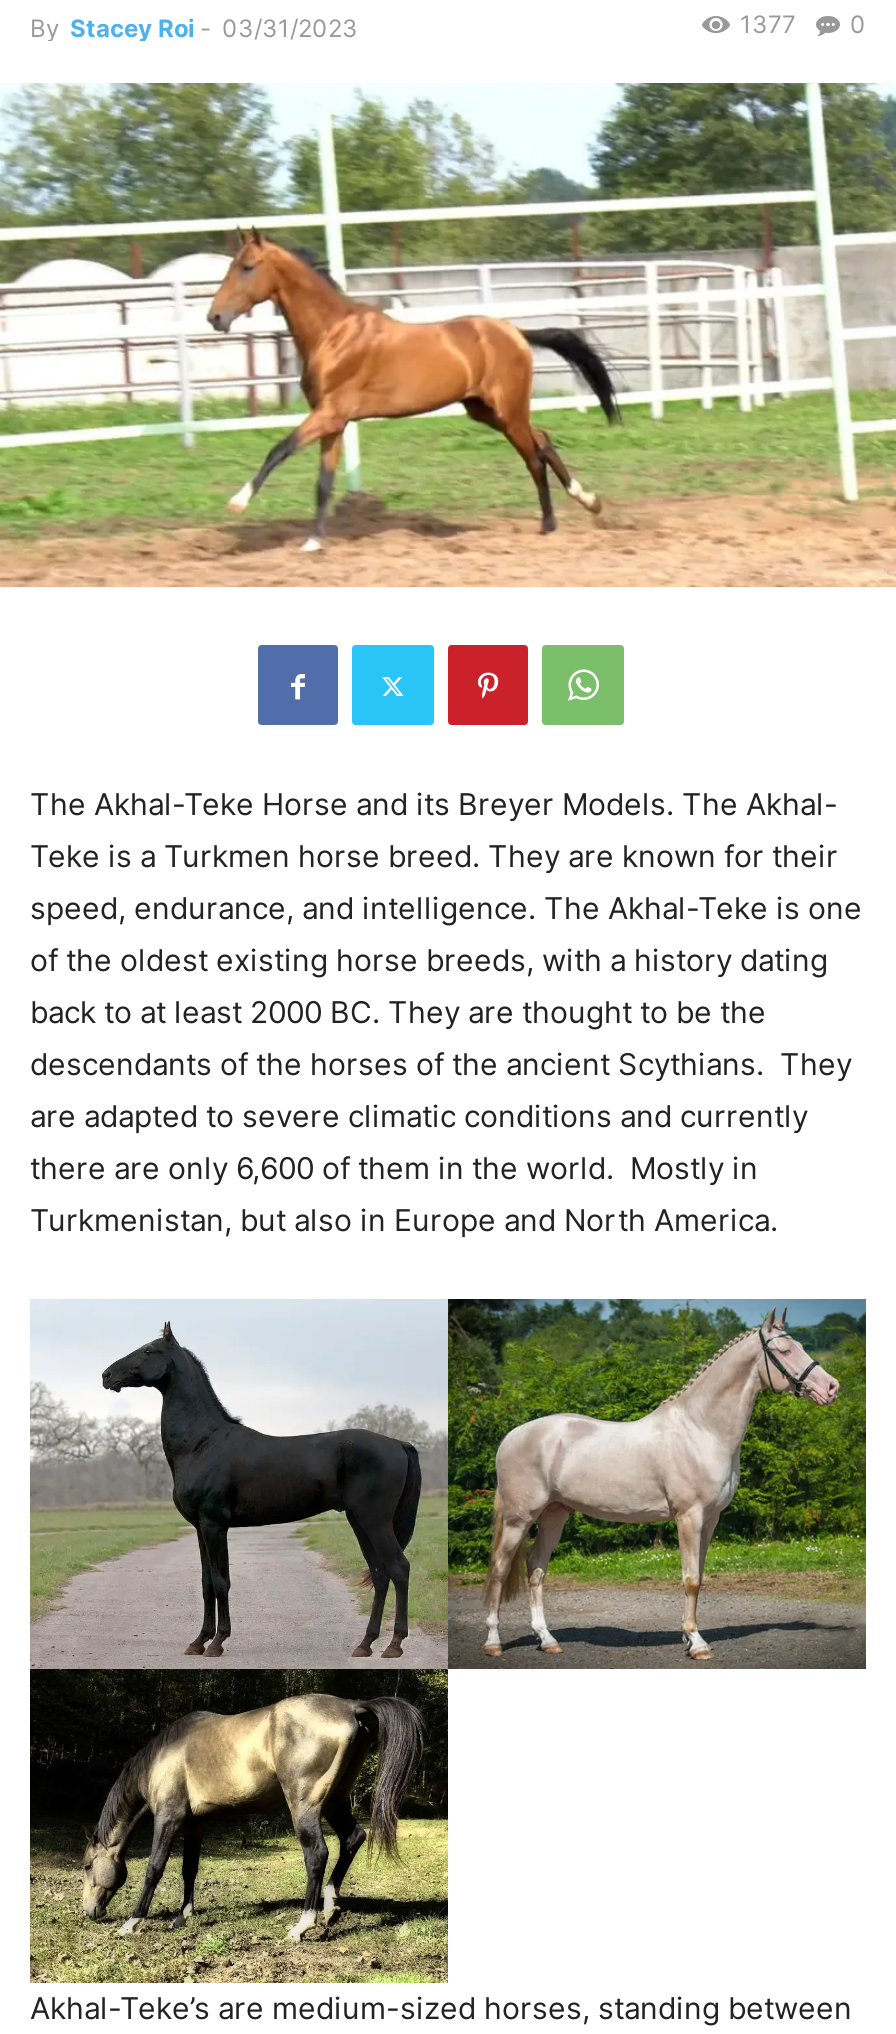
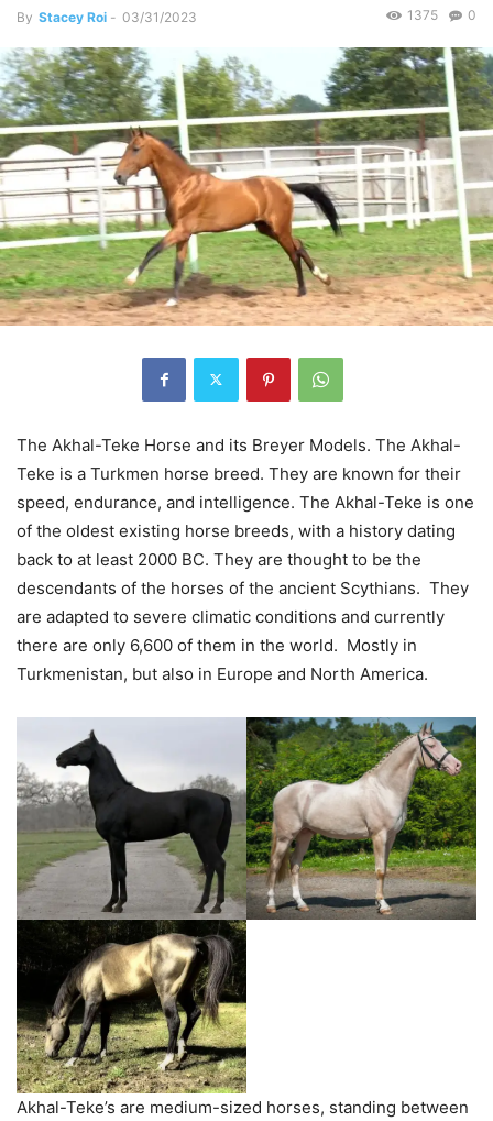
- 1377 0
+ 1375 0
